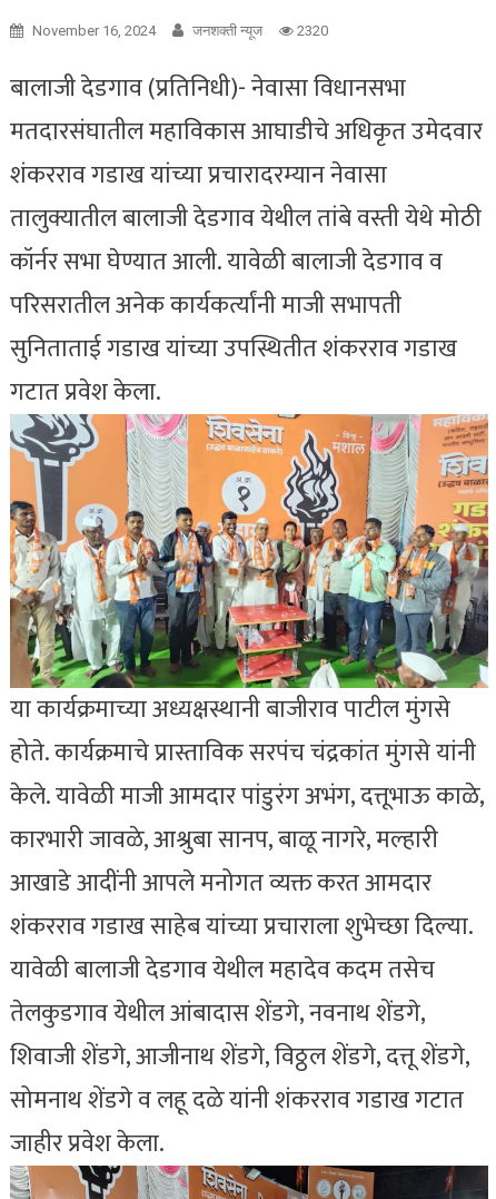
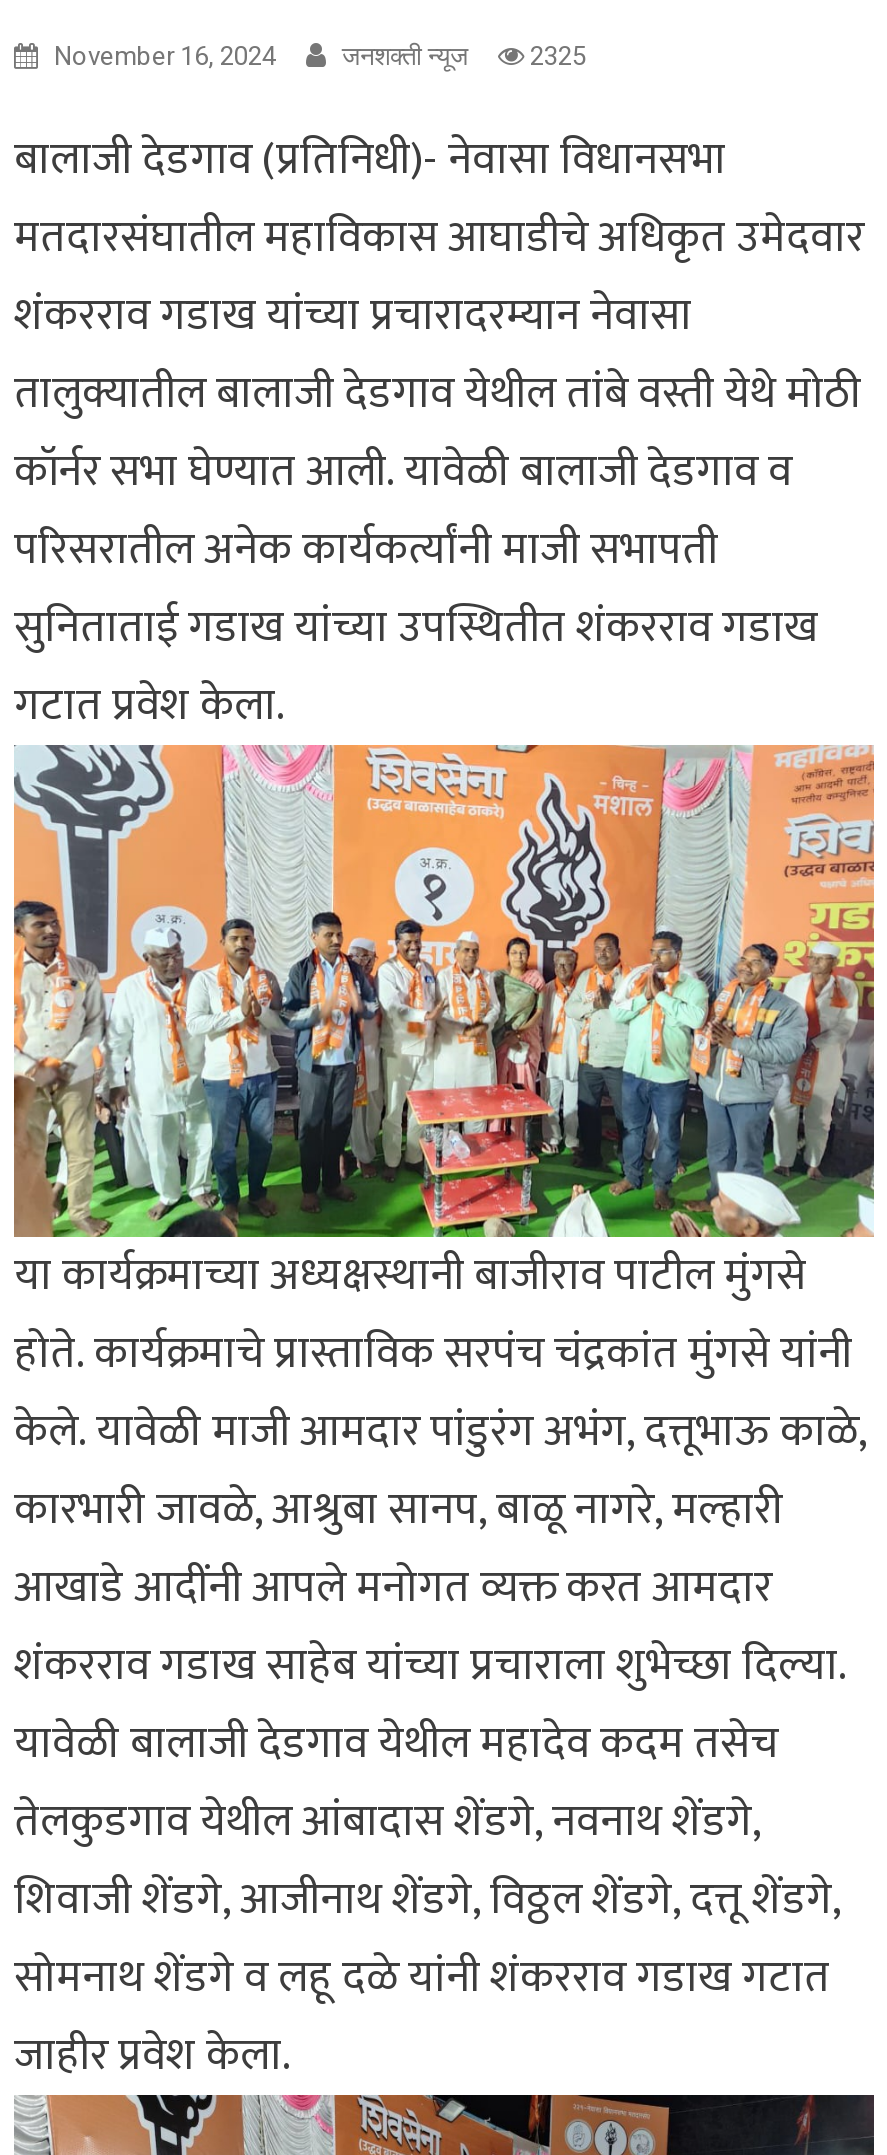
- 2320
+ 2325
